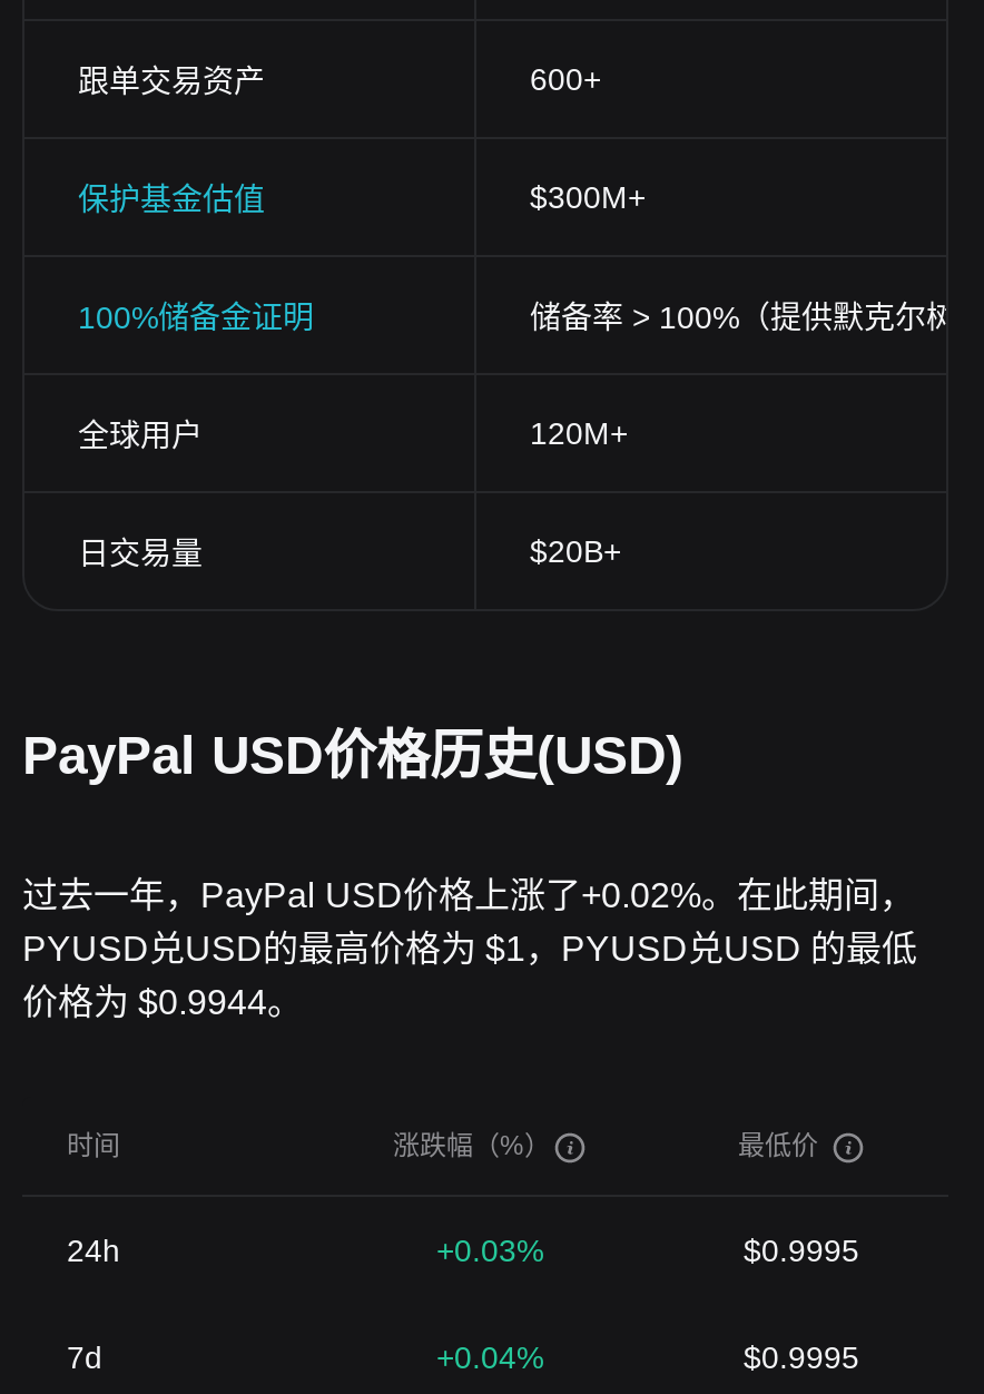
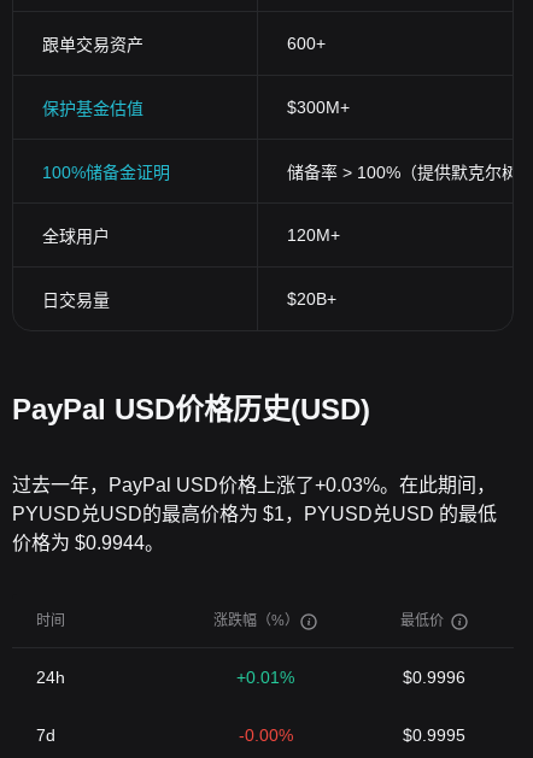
- 过去一年，PayPal USD价格上涨了+0.02%。在此期间，
+ 过去一年，PayPal USD价格上涨了+0.03%。在此期间，

- +0.03%
+ +0.01%

- $0.9995
+ $0.9996

- +0.04%
+ -0.00%
